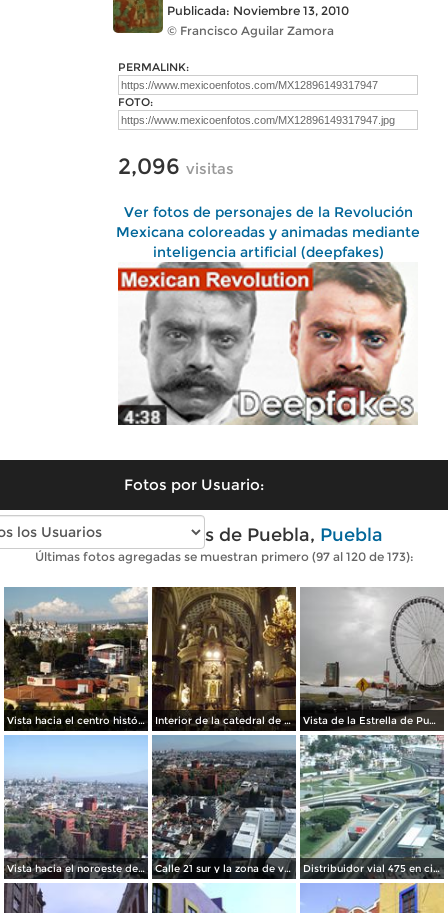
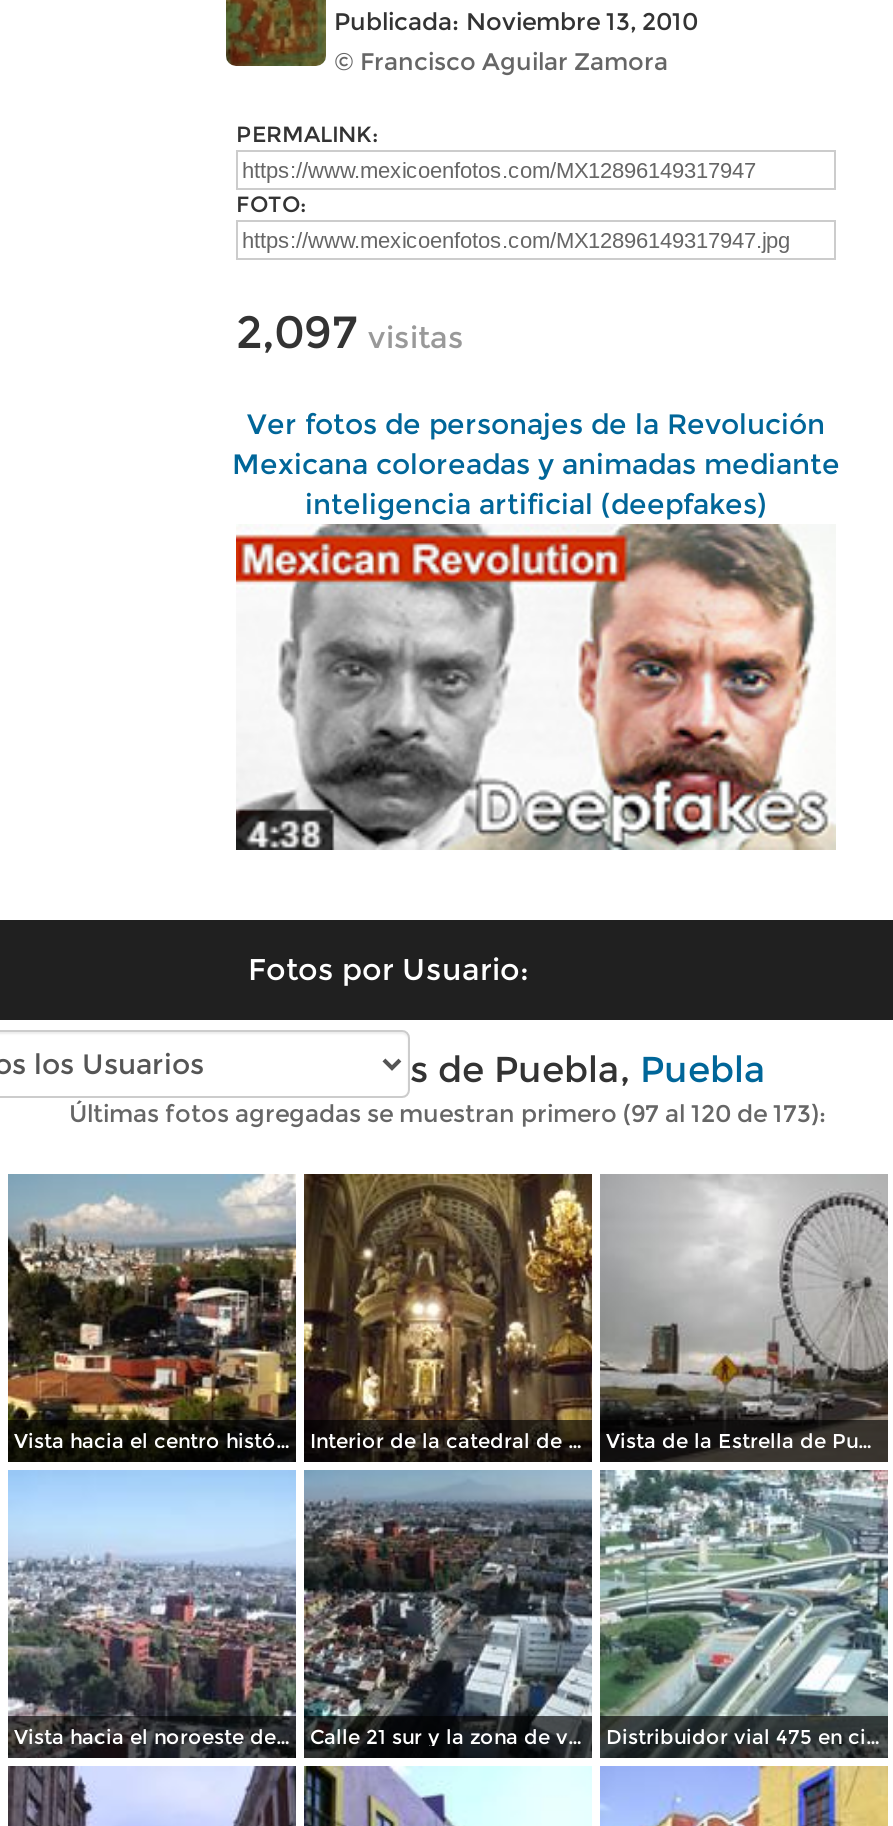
- 2,096 visitas
+ 2,097 visitas
